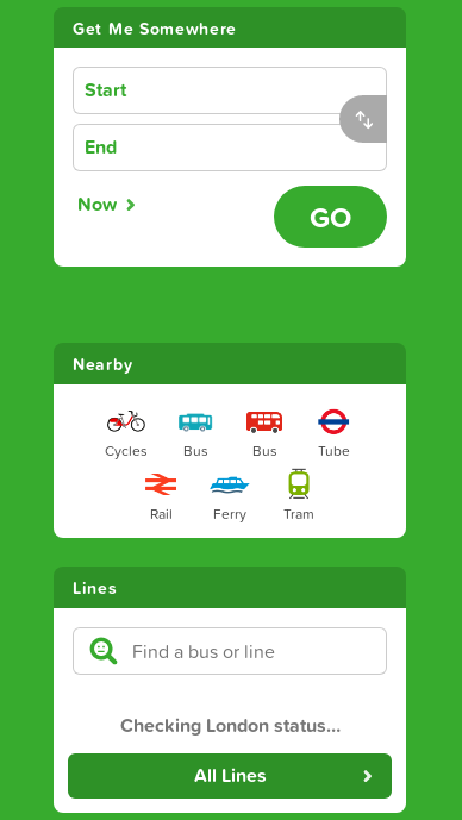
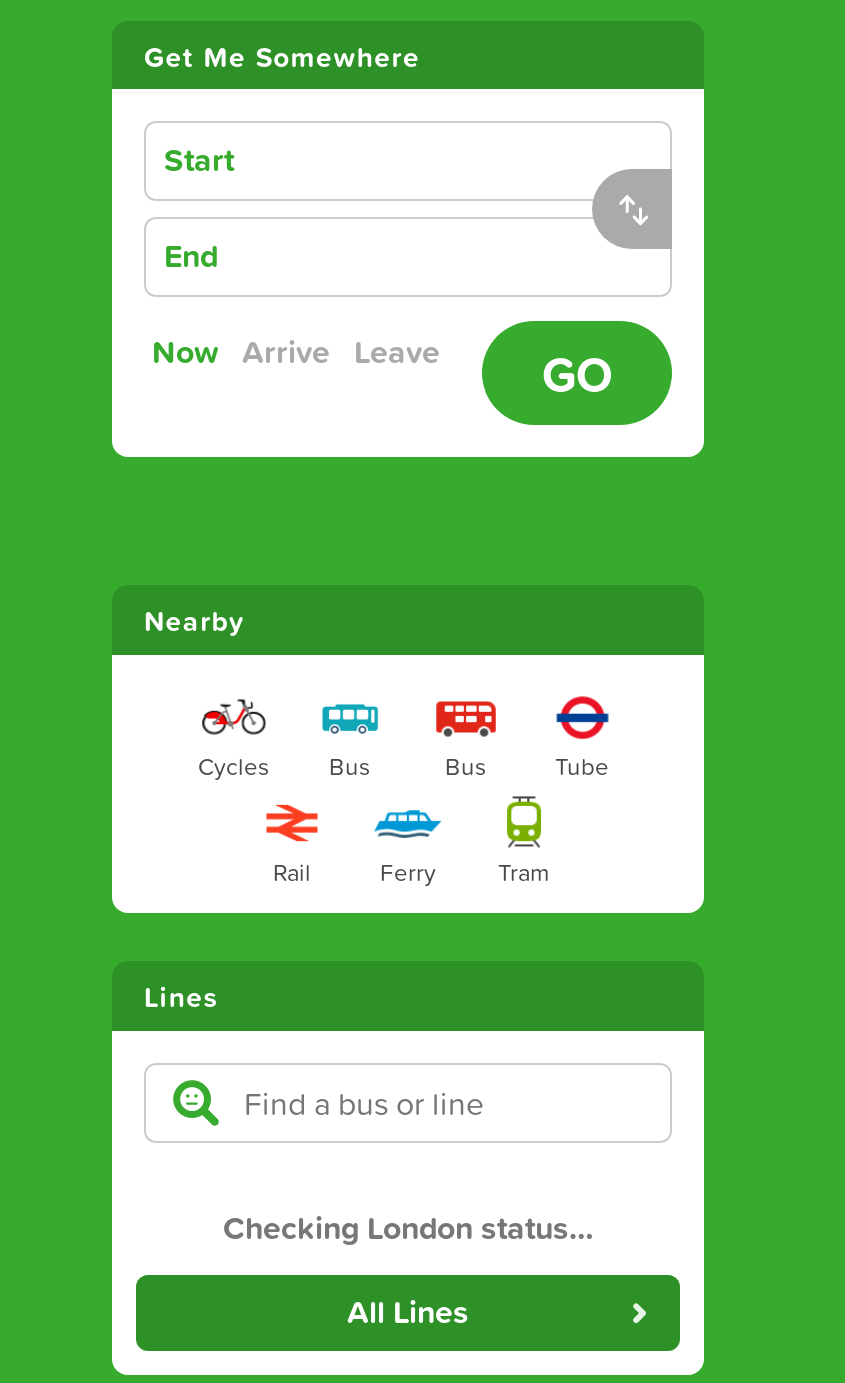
- Now
+ Now Arrive Leave
